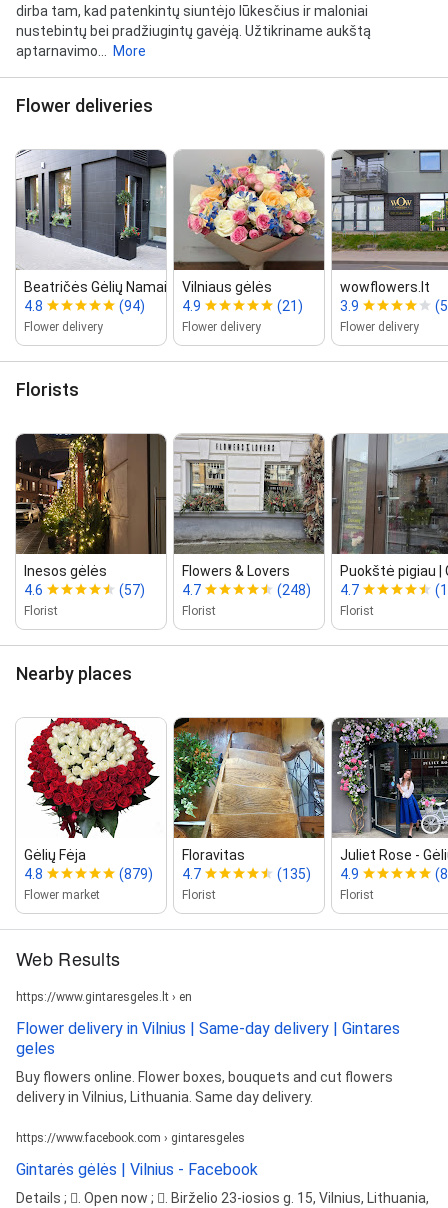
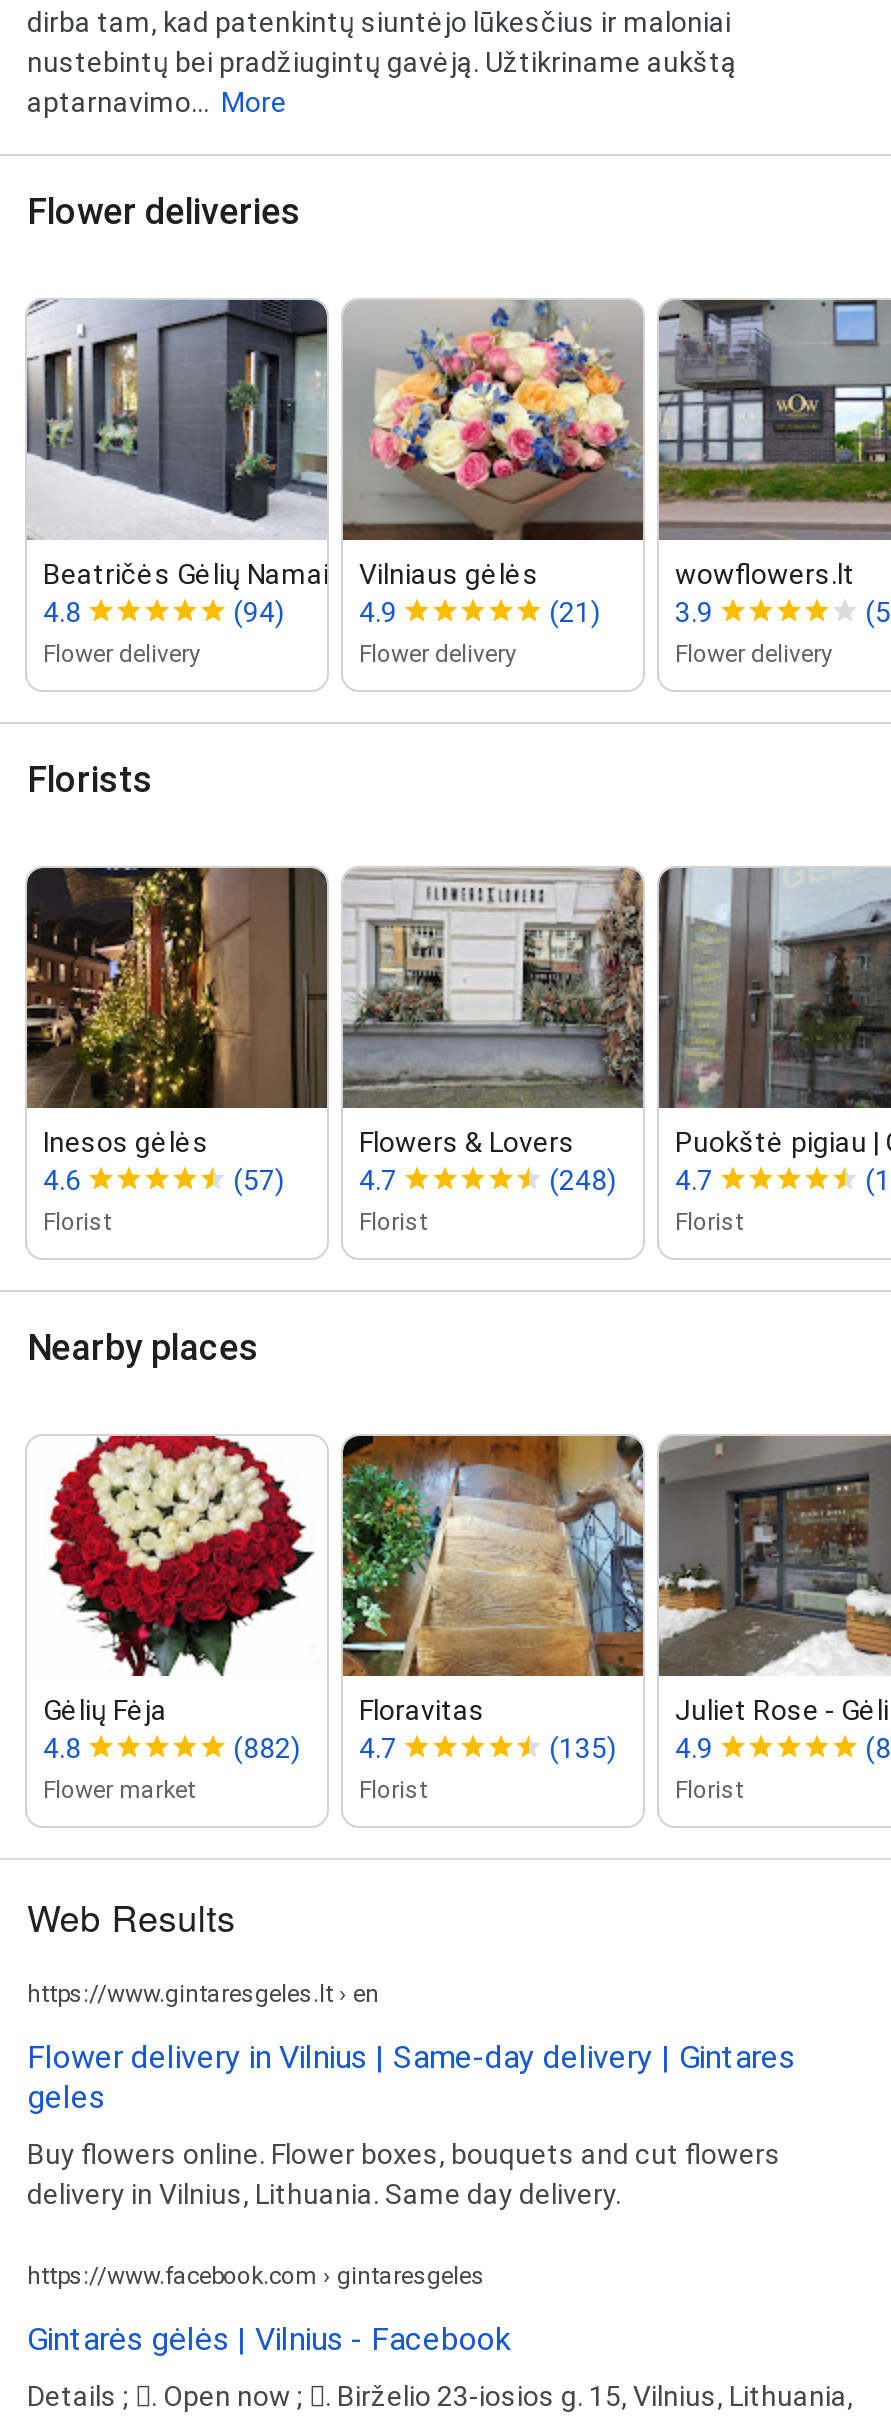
- [image]
+ [image]

- (879) 4.7
+ (882) 4.7
